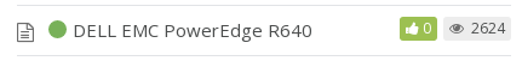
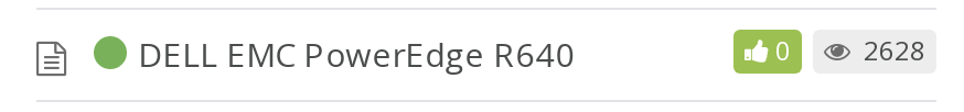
- 0 2624
+ 0 2628
